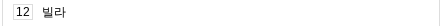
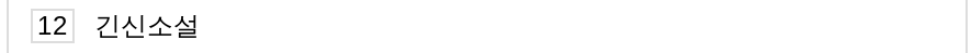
- 빌라
+ 긴신소설
